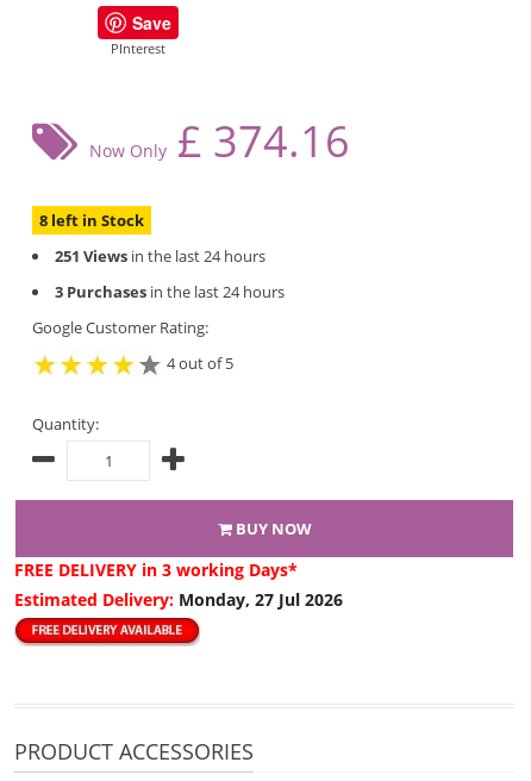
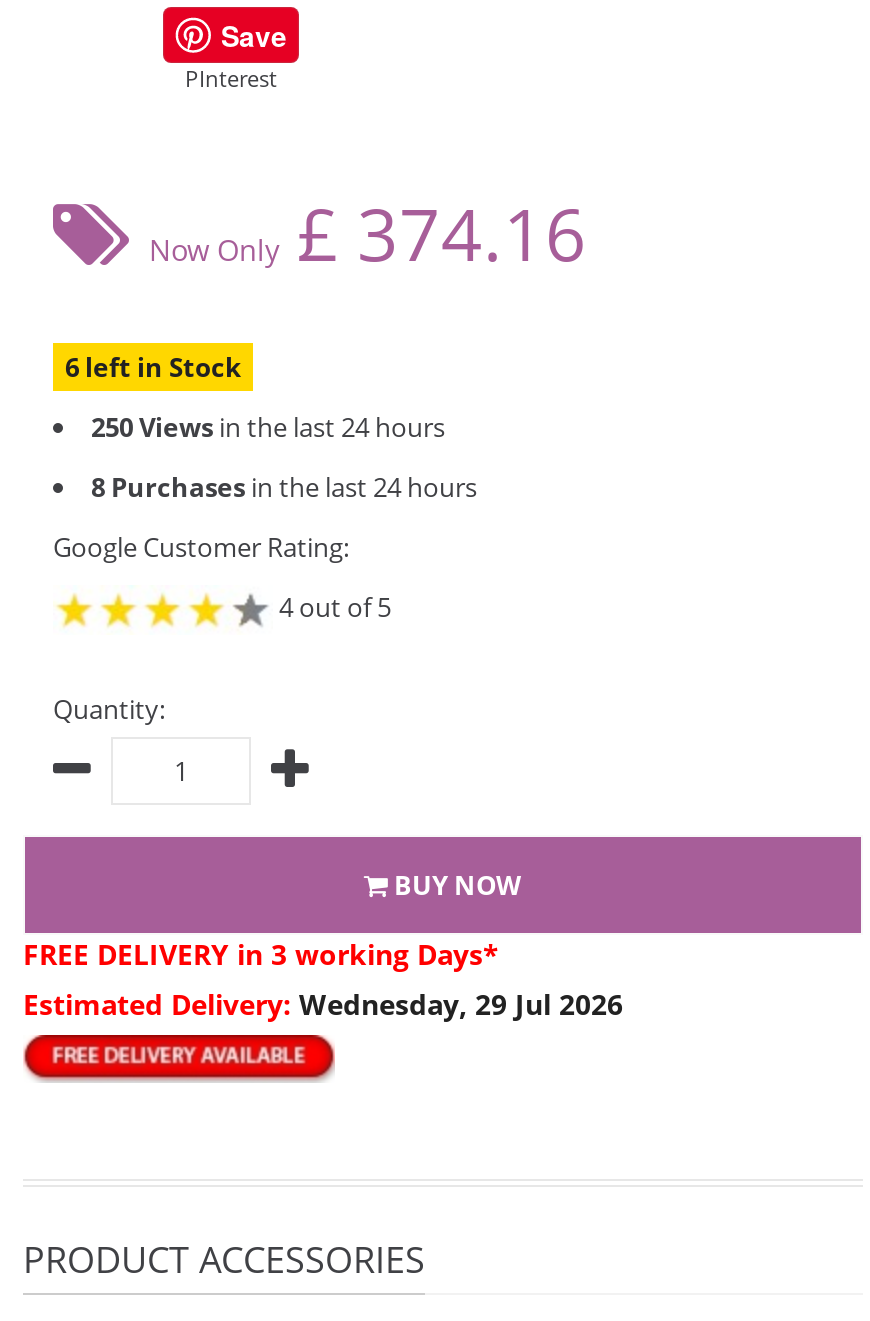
- 8 left in Stock
+ 6 left in Stock

- 251 Views in the last 24 hours
+ 250 Views in the last 24 hours

- 3 Purchases in the last 24 hours
+ 8 Purchases in the last 24 hours

- Estimated Delivery: Monday, 27 Jul 2026
+ Estimated Delivery: Wednesday, 29 Jul 2026
